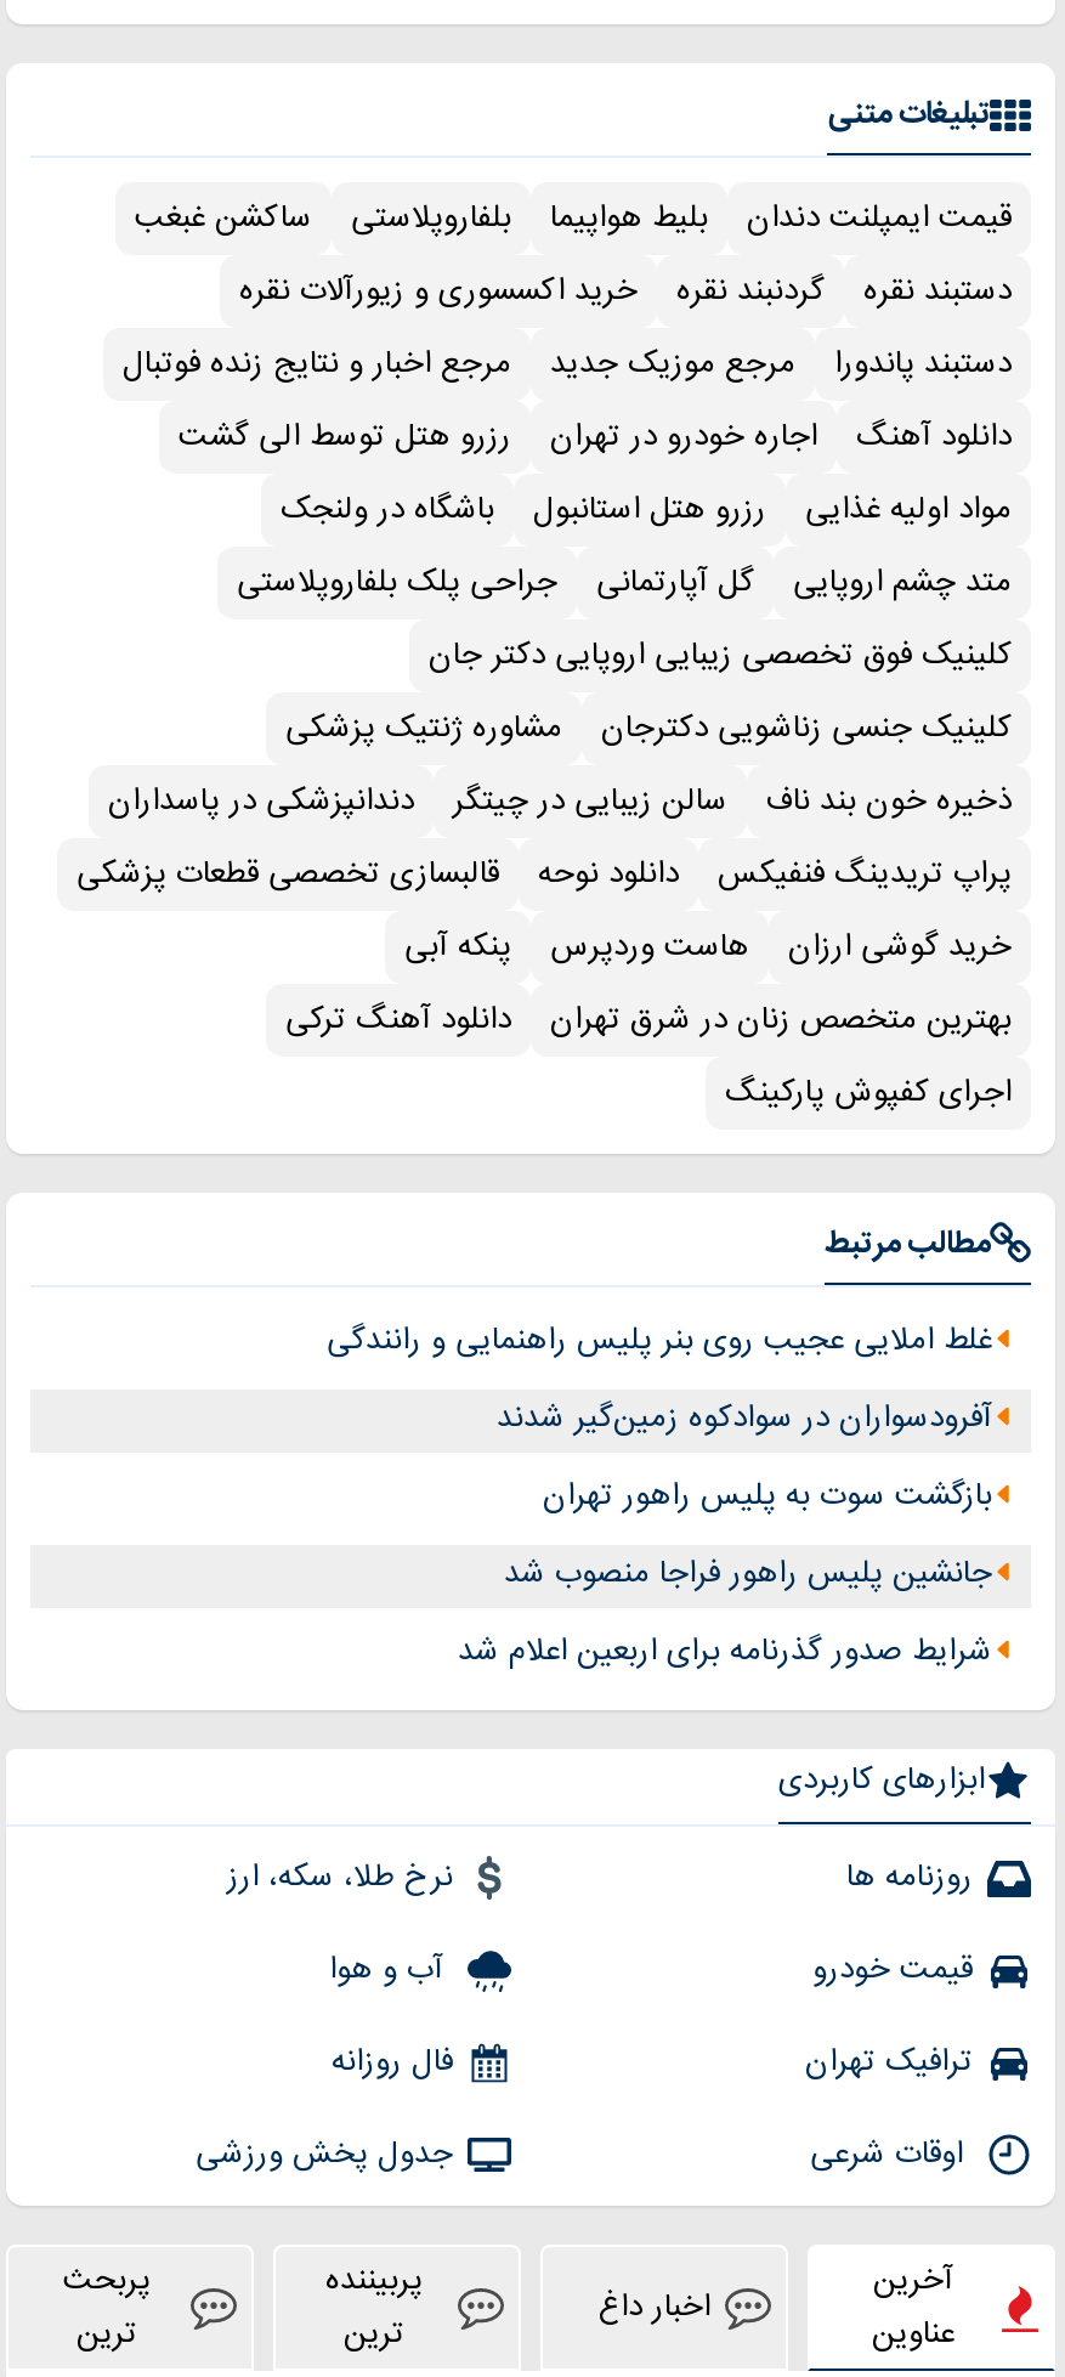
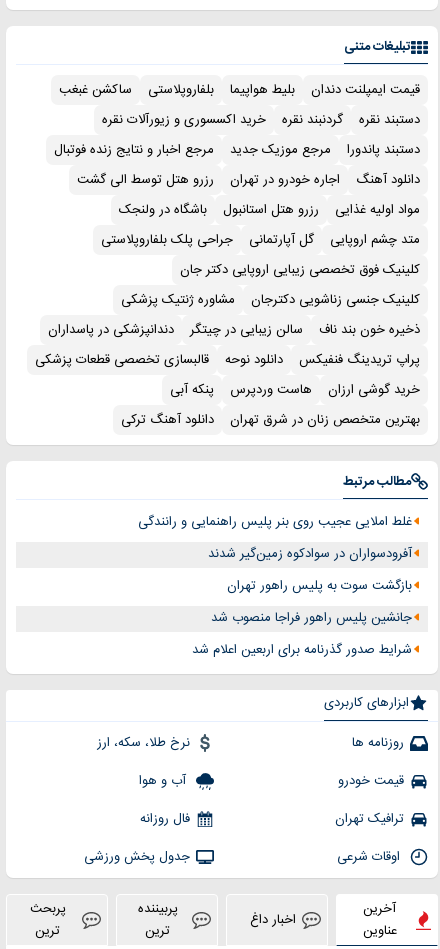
- اجرای کفپوش پارکینگ
